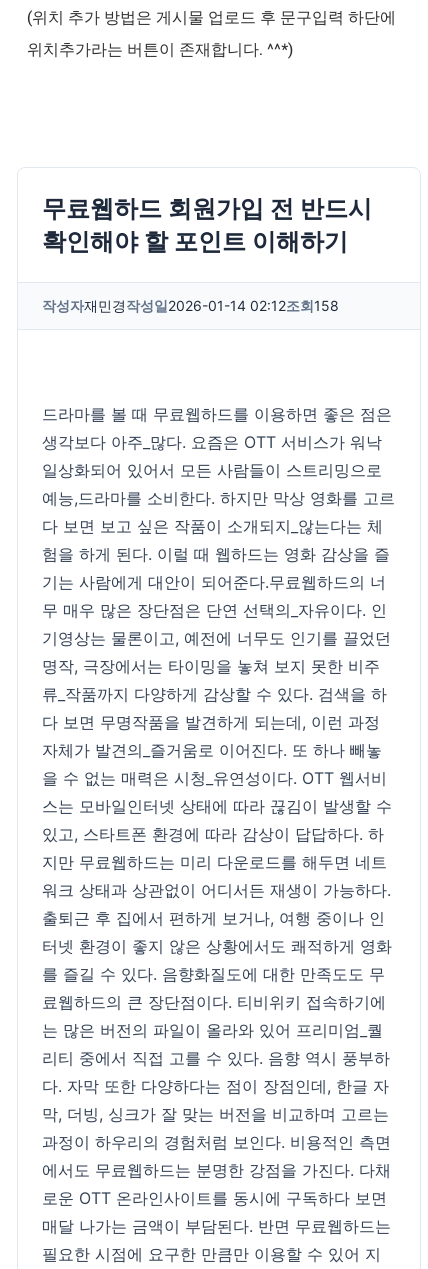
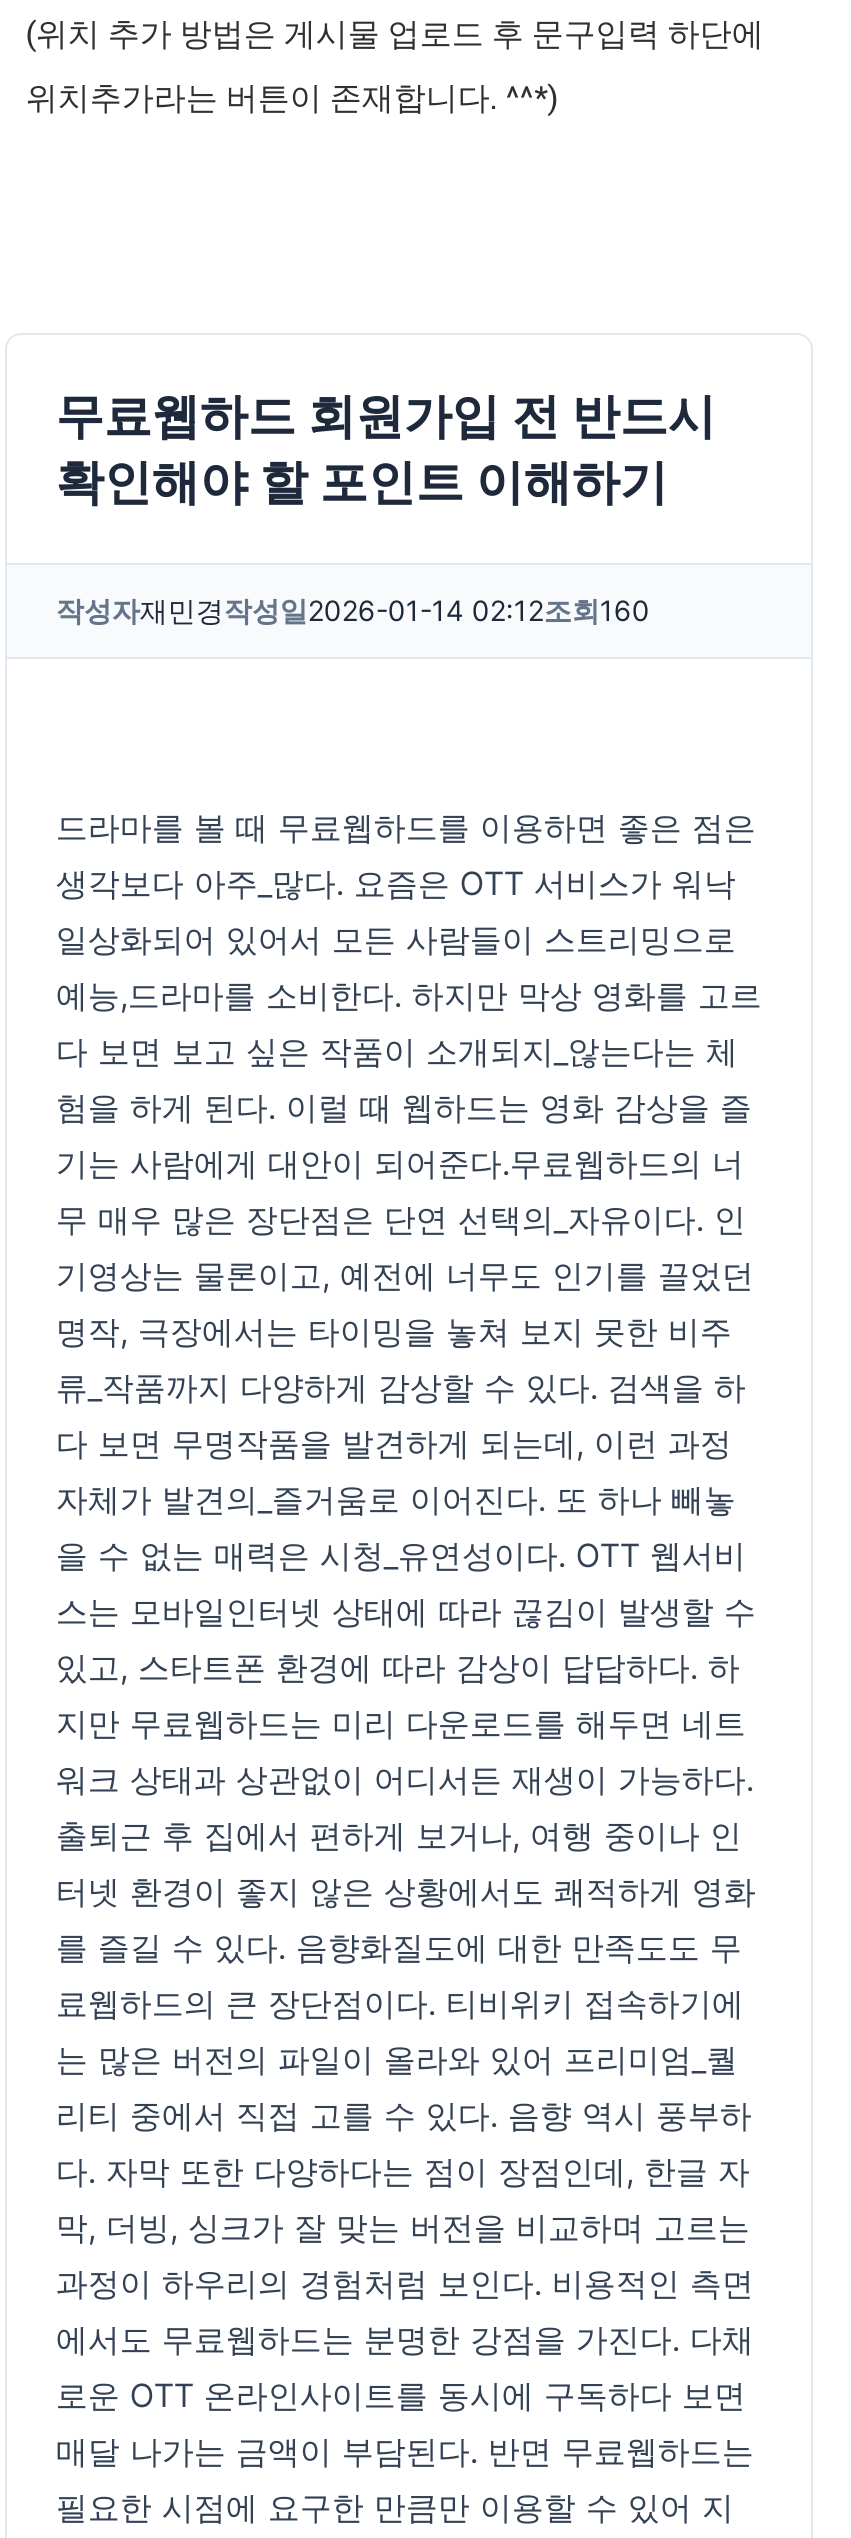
- 작성자재민경 작성일2026-01-14 02:12조회158
+ 작성자재민경 작성일2026-01-14 02:12조회160
